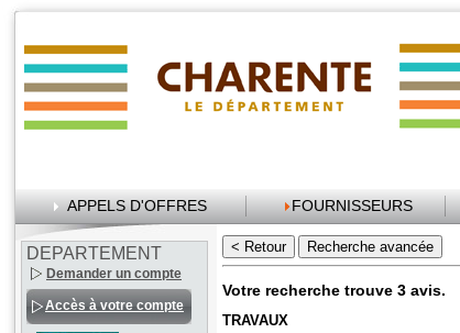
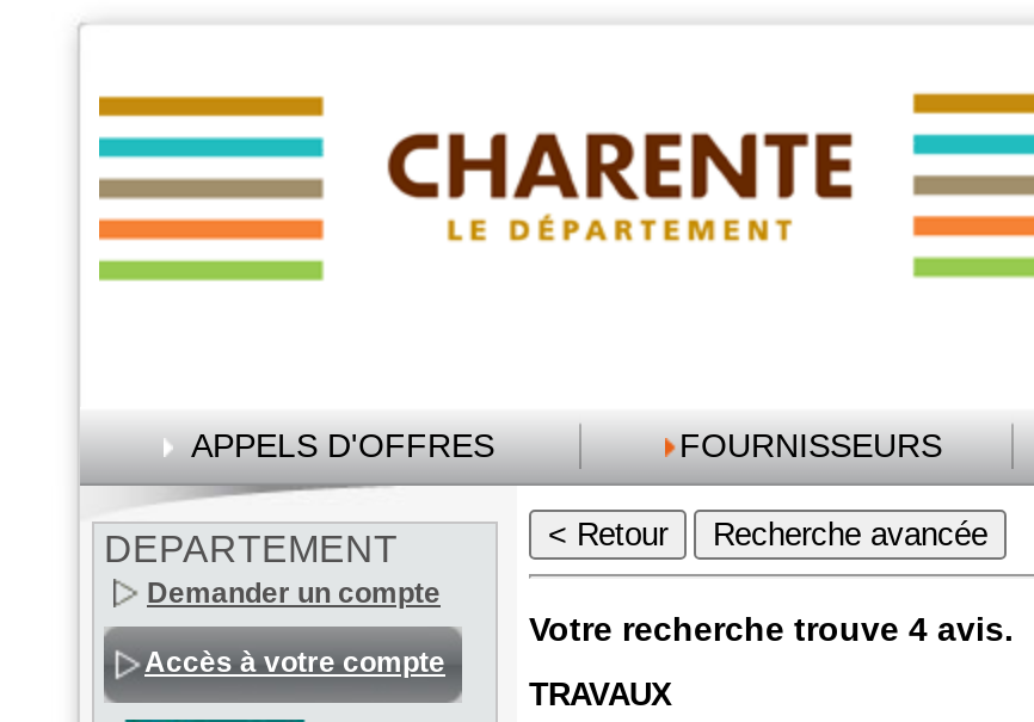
- Votre recherche trouve 3 avis.
+ Votre recherche trouve 4 avis.
